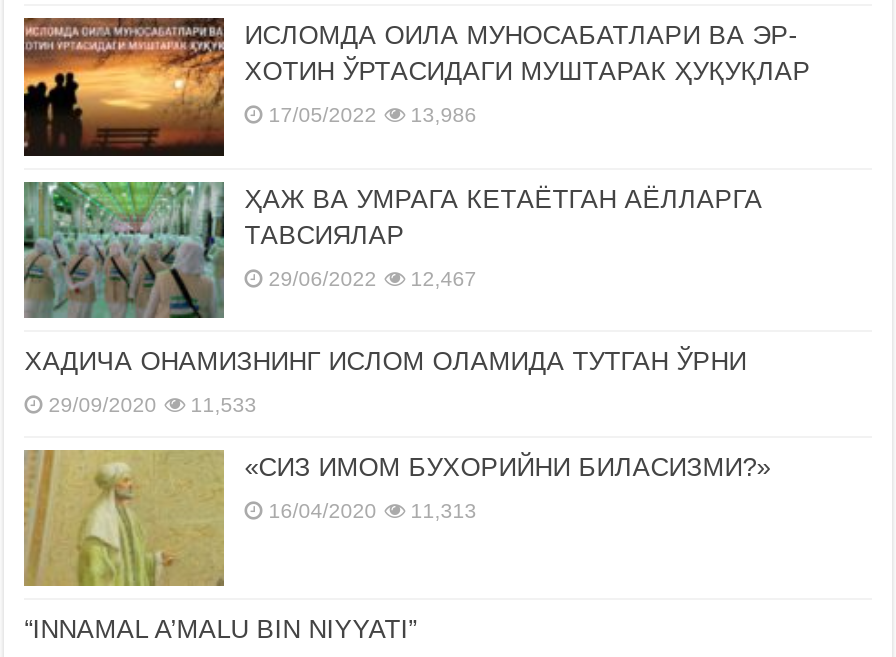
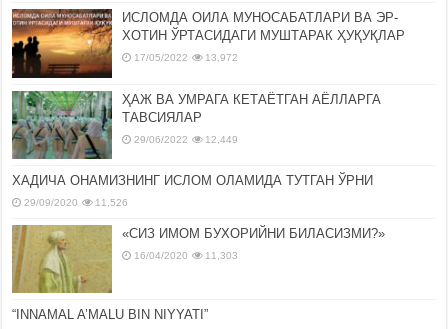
- 17/05/2022 13,986
+ 17/05/2022 13,972

- 29/06/2022 12,467
+ 29/06/2022 12,449

- 29/09/2020 11,533
+ 29/09/2020 11,526

- 16/04/2020 11,313
+ 16/04/2020 11,303
